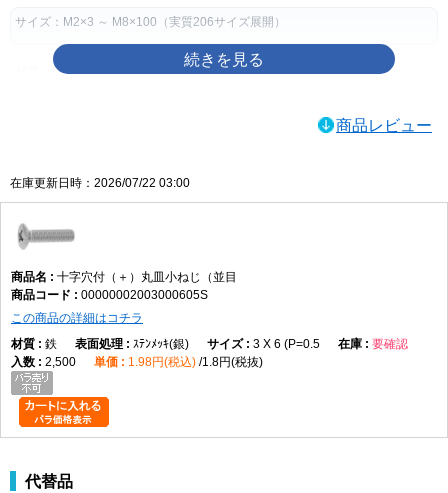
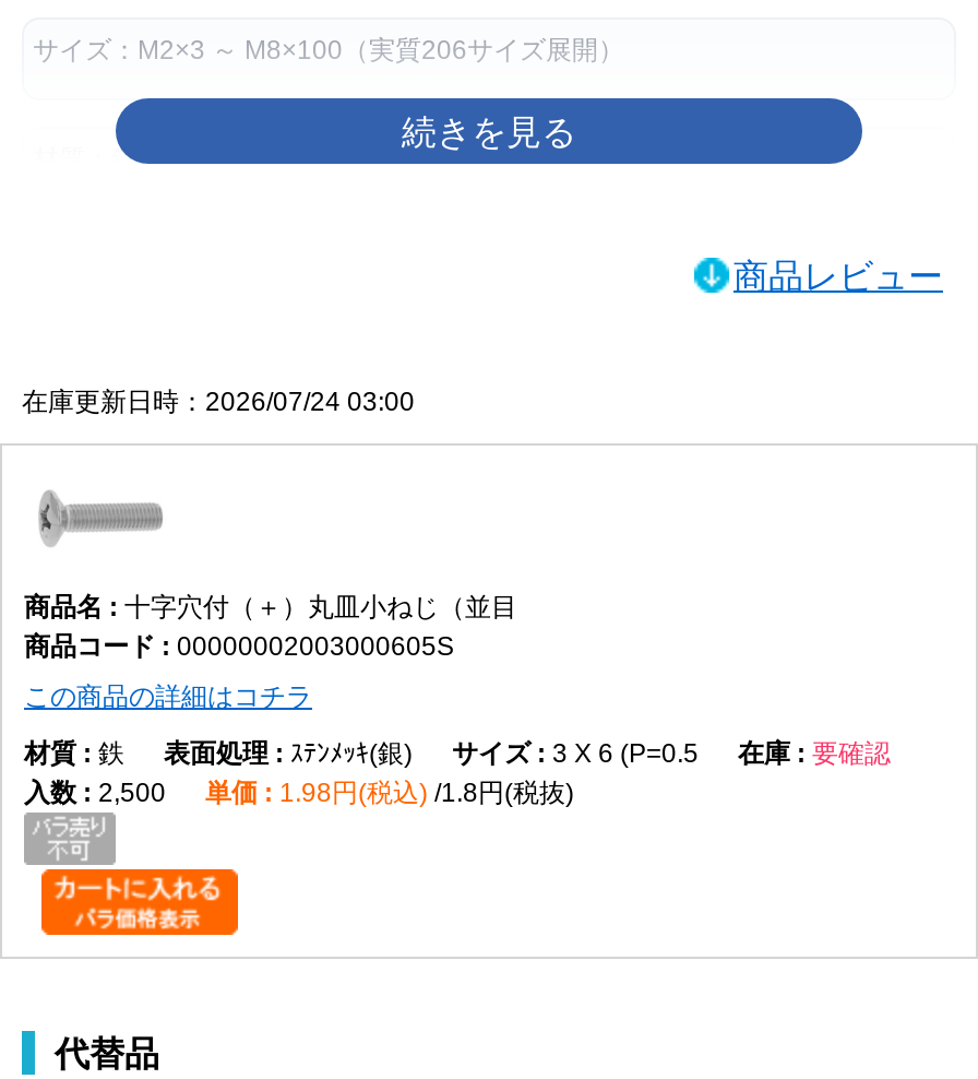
- 在庫更新日時：2026/07/22 03:00
+ 在庫更新日時：2026/07/24 03:00
